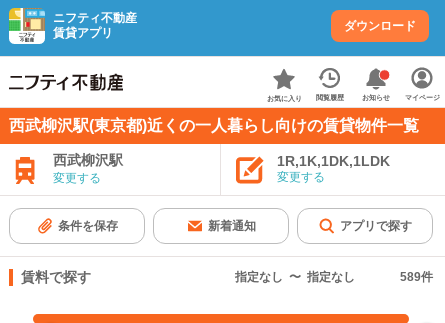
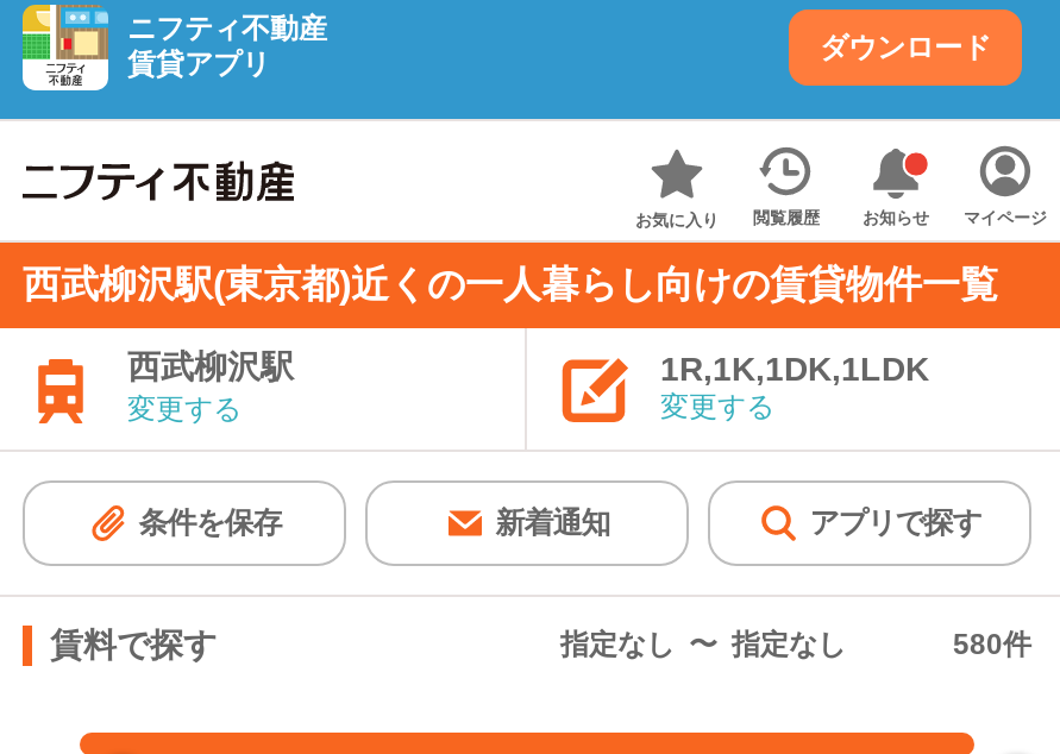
- 589件
+ 580件
